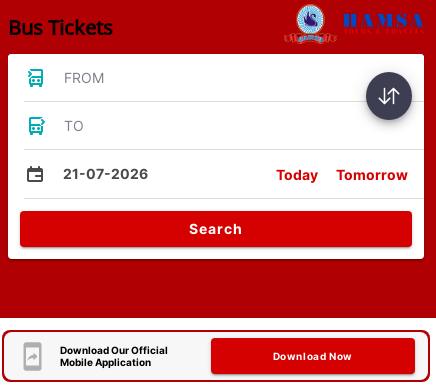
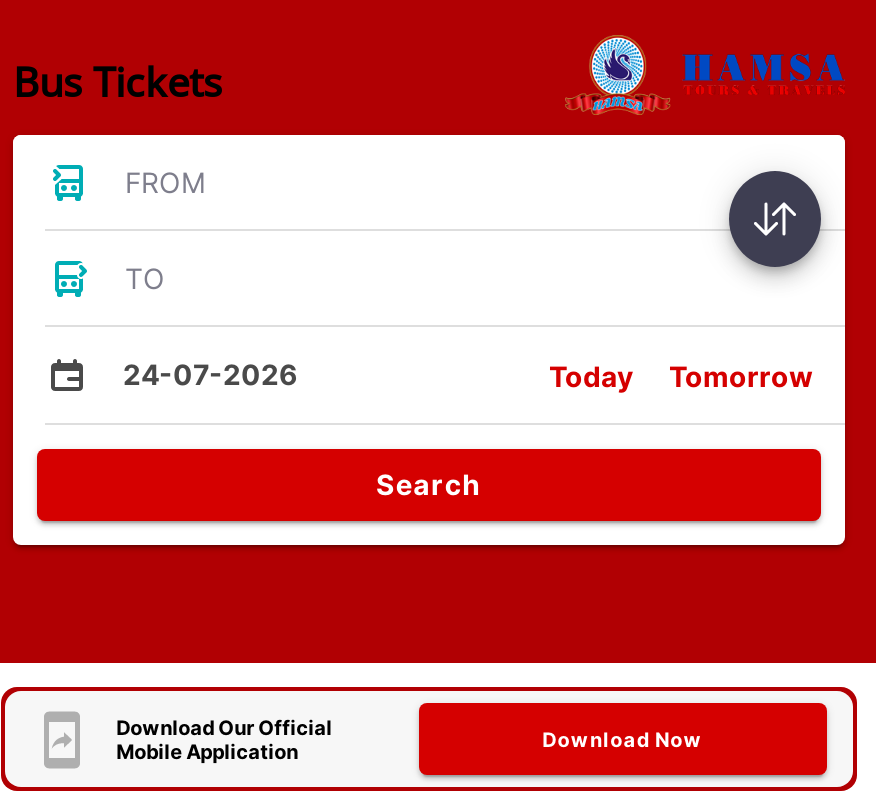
- 21-07-2026
+ 24-07-2026
